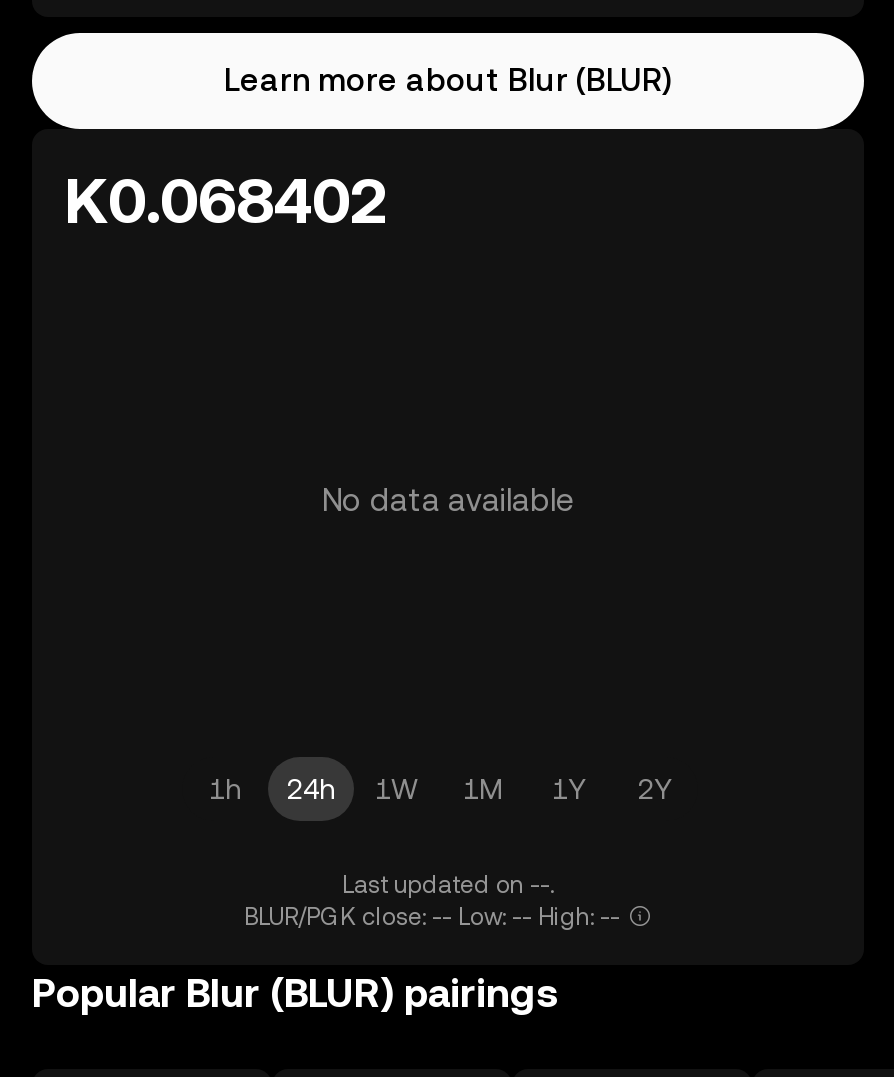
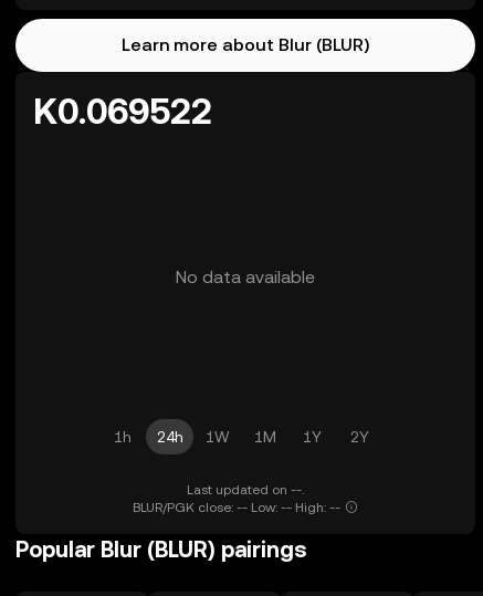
- K0.068402
+ K0.069522
